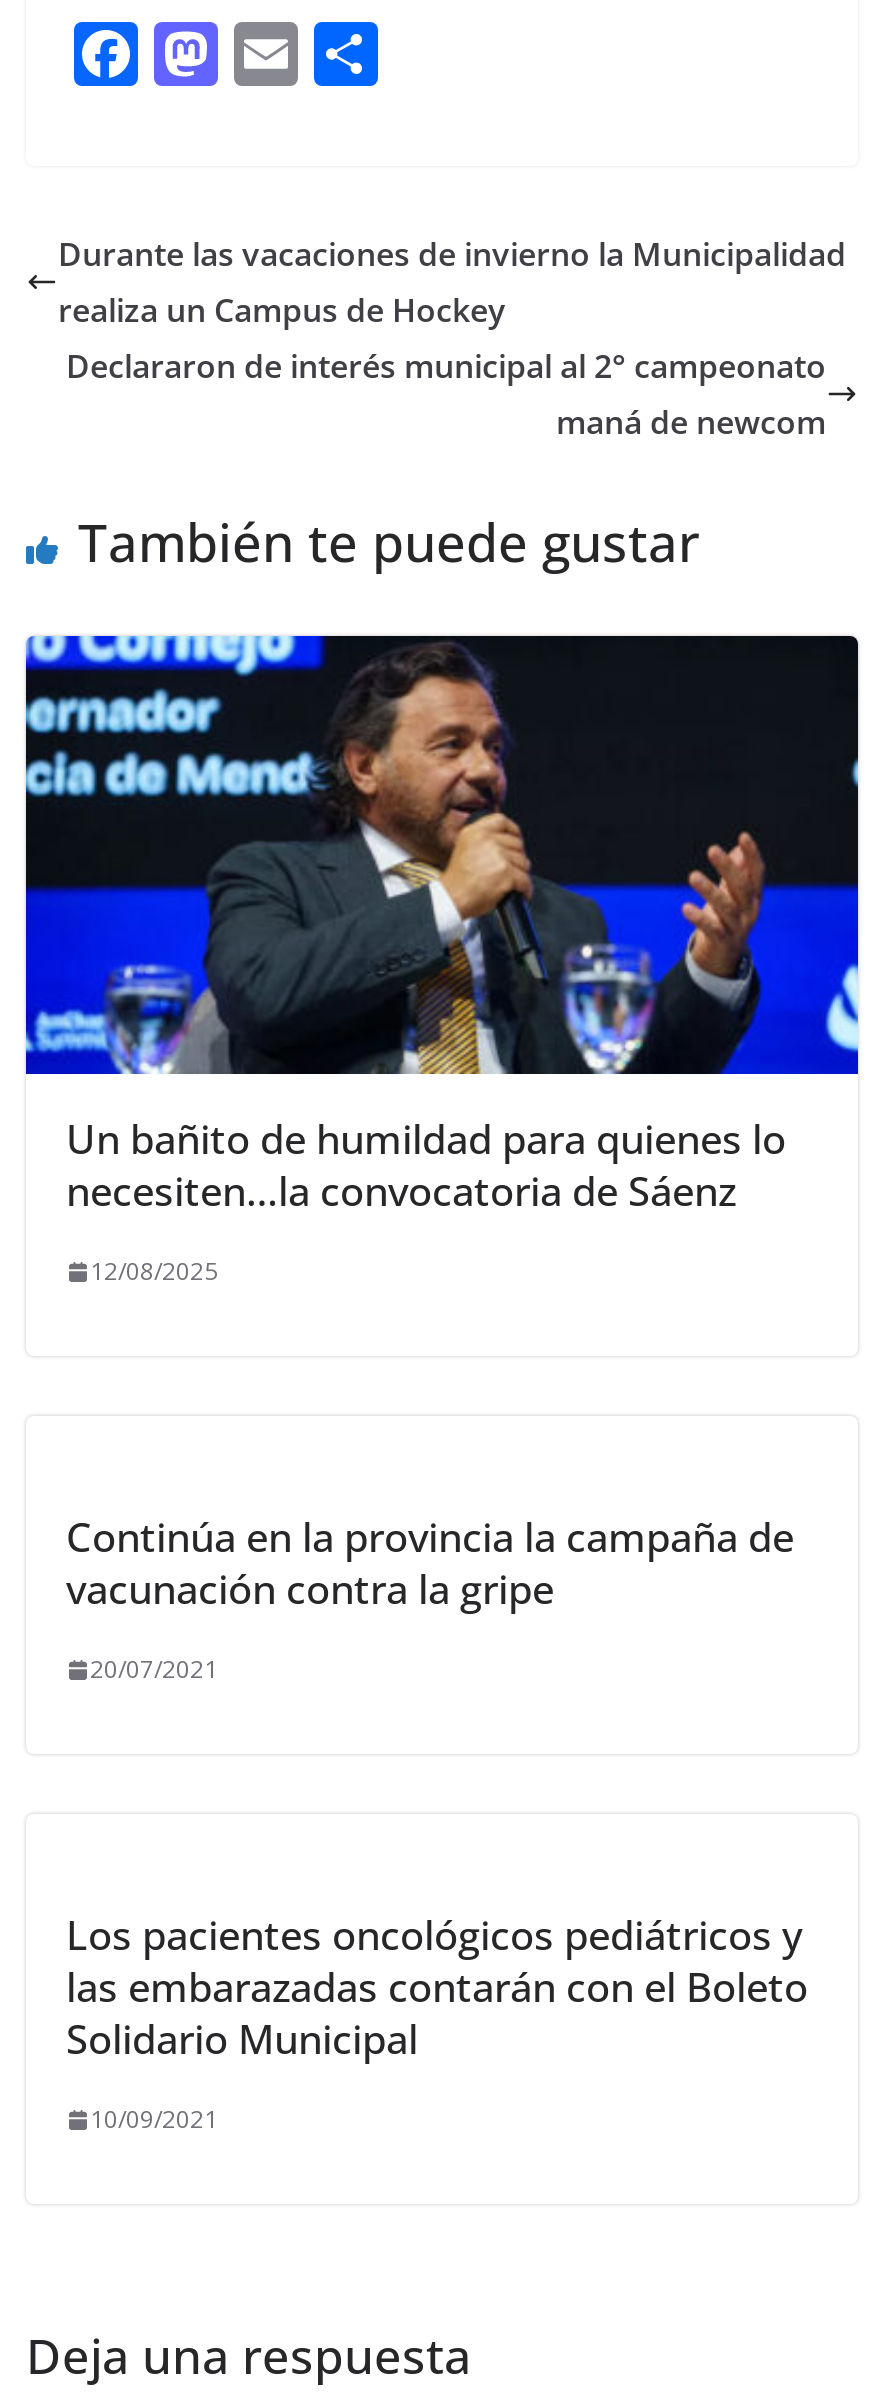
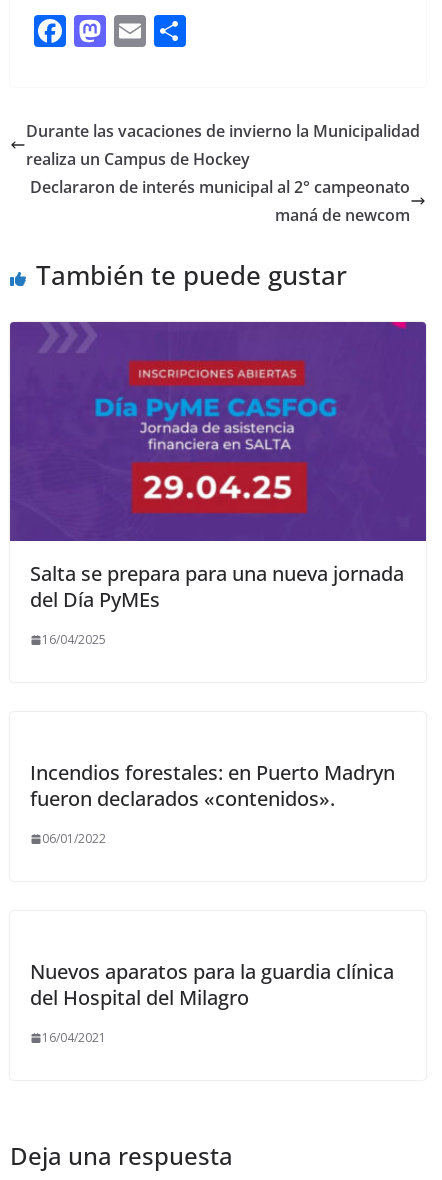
- [image]
- Un bañito de humildad para quienes lo
- necesiten…la convocatoria de Sáenz
+ [image]
+ Salta se prepara para una nueva jornada
+ del Día PyMEs

- 12/08/2025
+ 16/04/2025

- Continúa en la provincia la campaña de
- vacunación contra la gripe
+ Incendios forestales: en Puerto Madryn
+ fueron declarados «contenidos».

- 20/07/2021
+ 06/01/2022

- Los pacientes oncológicos pediátricos y
- las embarazadas contarán con el Boleto
- Solidario Municipal
+ Nuevos aparatos para la guardia clínica
+ del Hospital del Milagro

- 10/09/2021
+ 16/04/2021
